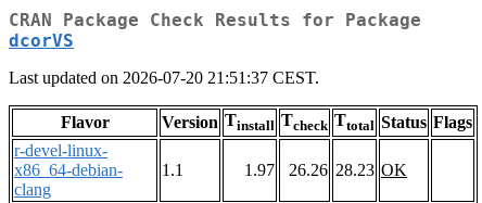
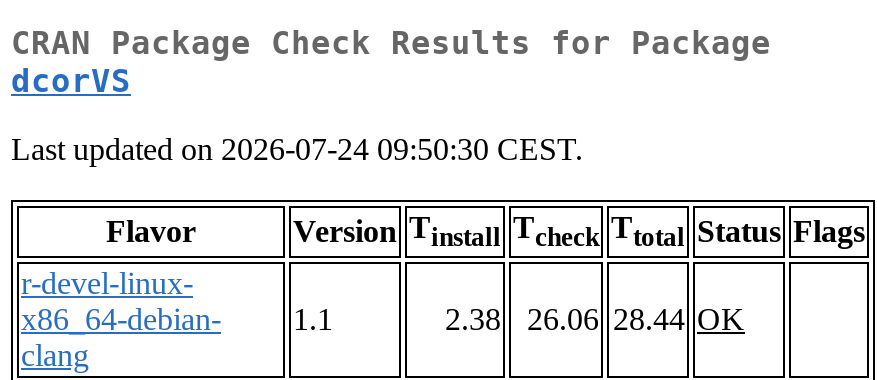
- Last updated on 2026-07-20 21:51:37 CEST.
+ Last updated on 2026-07-24 09:50:30 CEST.

- 1.97
+ 2.38

- 26.26 28.23 OK
+ 26.06 28.44 OK
